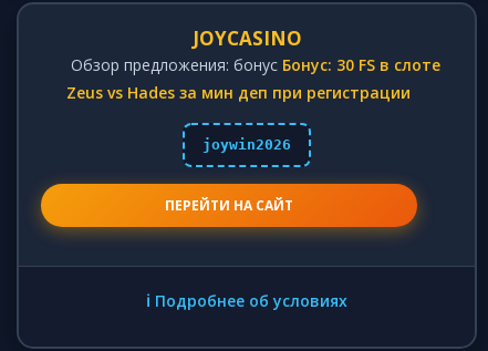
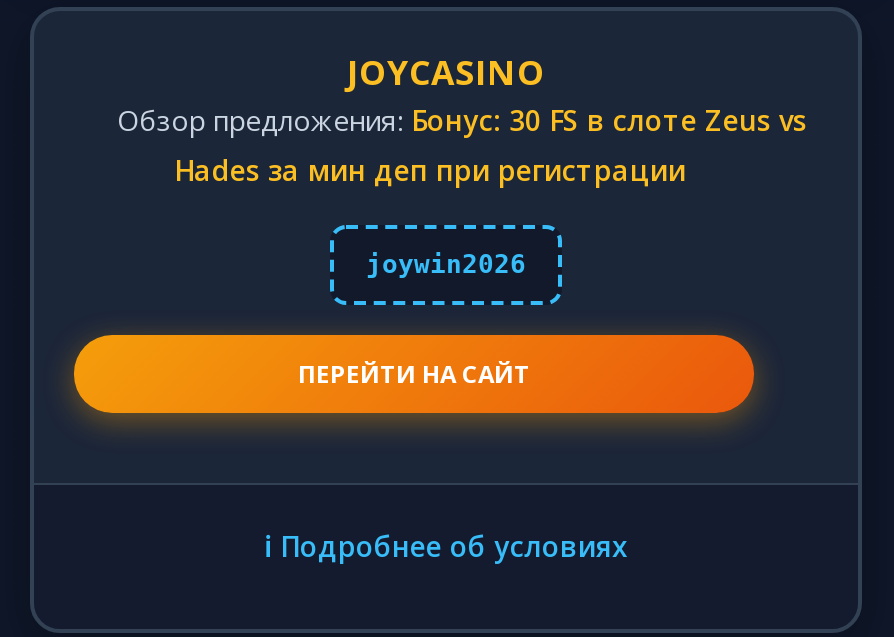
- Обзор предложения: бонус Бонус: 30 FS в слоте
- Zeus vs Hades за мин деп при регистрации
+ Обзор предложения: Бонус: 30 FS в слоте Zeus vs
+ Hades за мин деп при регистрации
